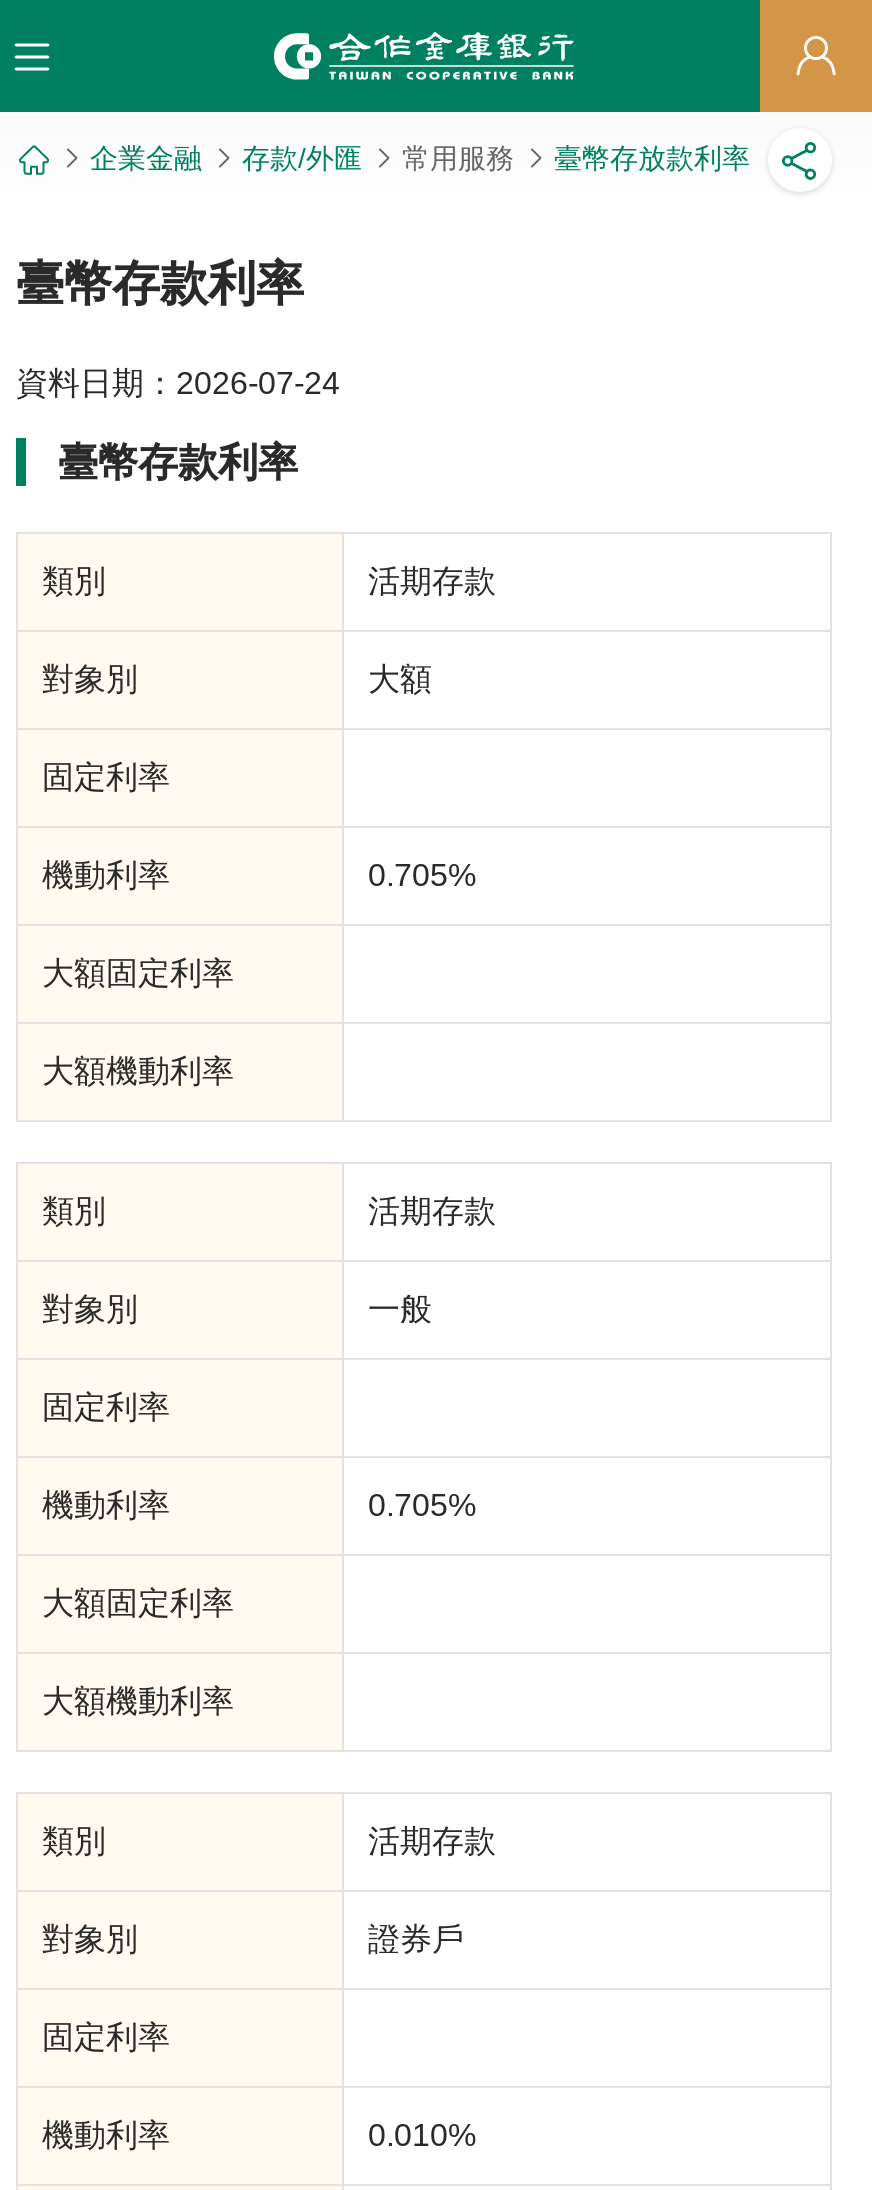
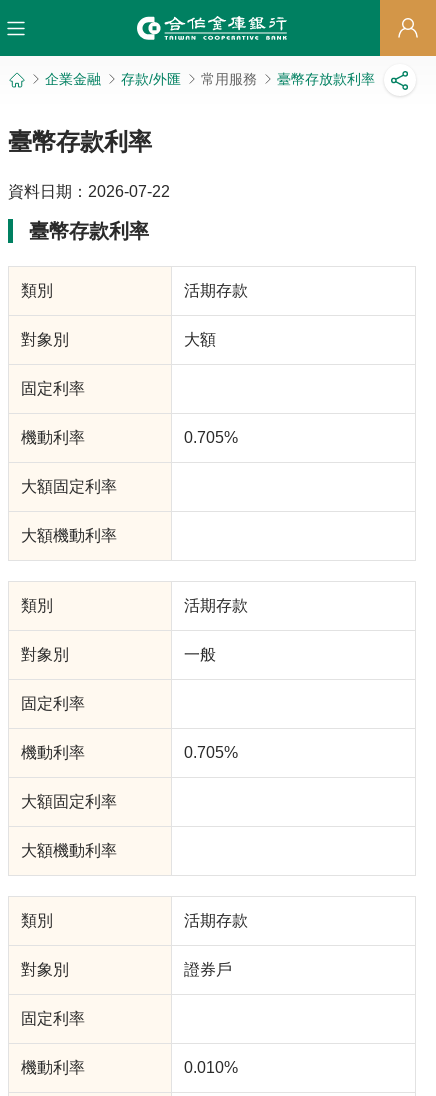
- 資料日期：2026-07-24
+ 資料日期：2026-07-22
